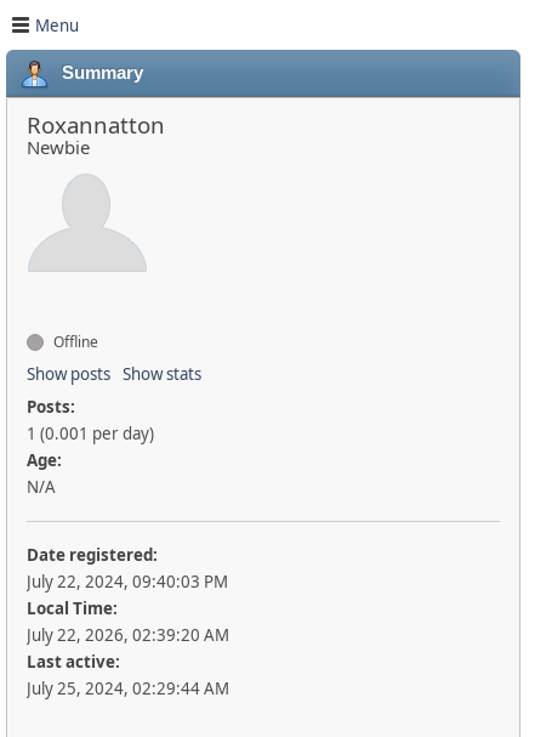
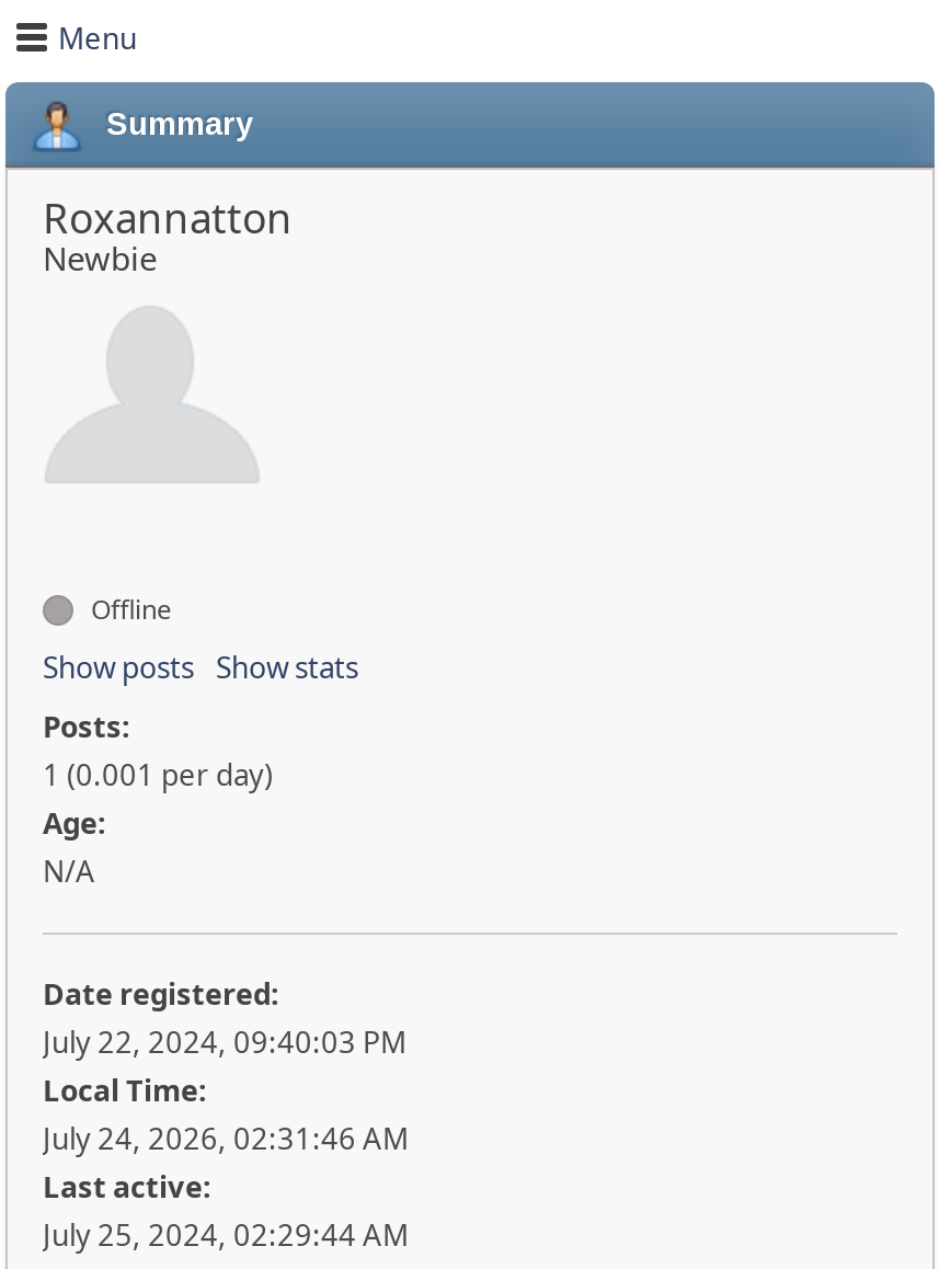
- July 22, 2026, 02:39:20 AM
+ July 24, 2026, 02:31:46 AM
